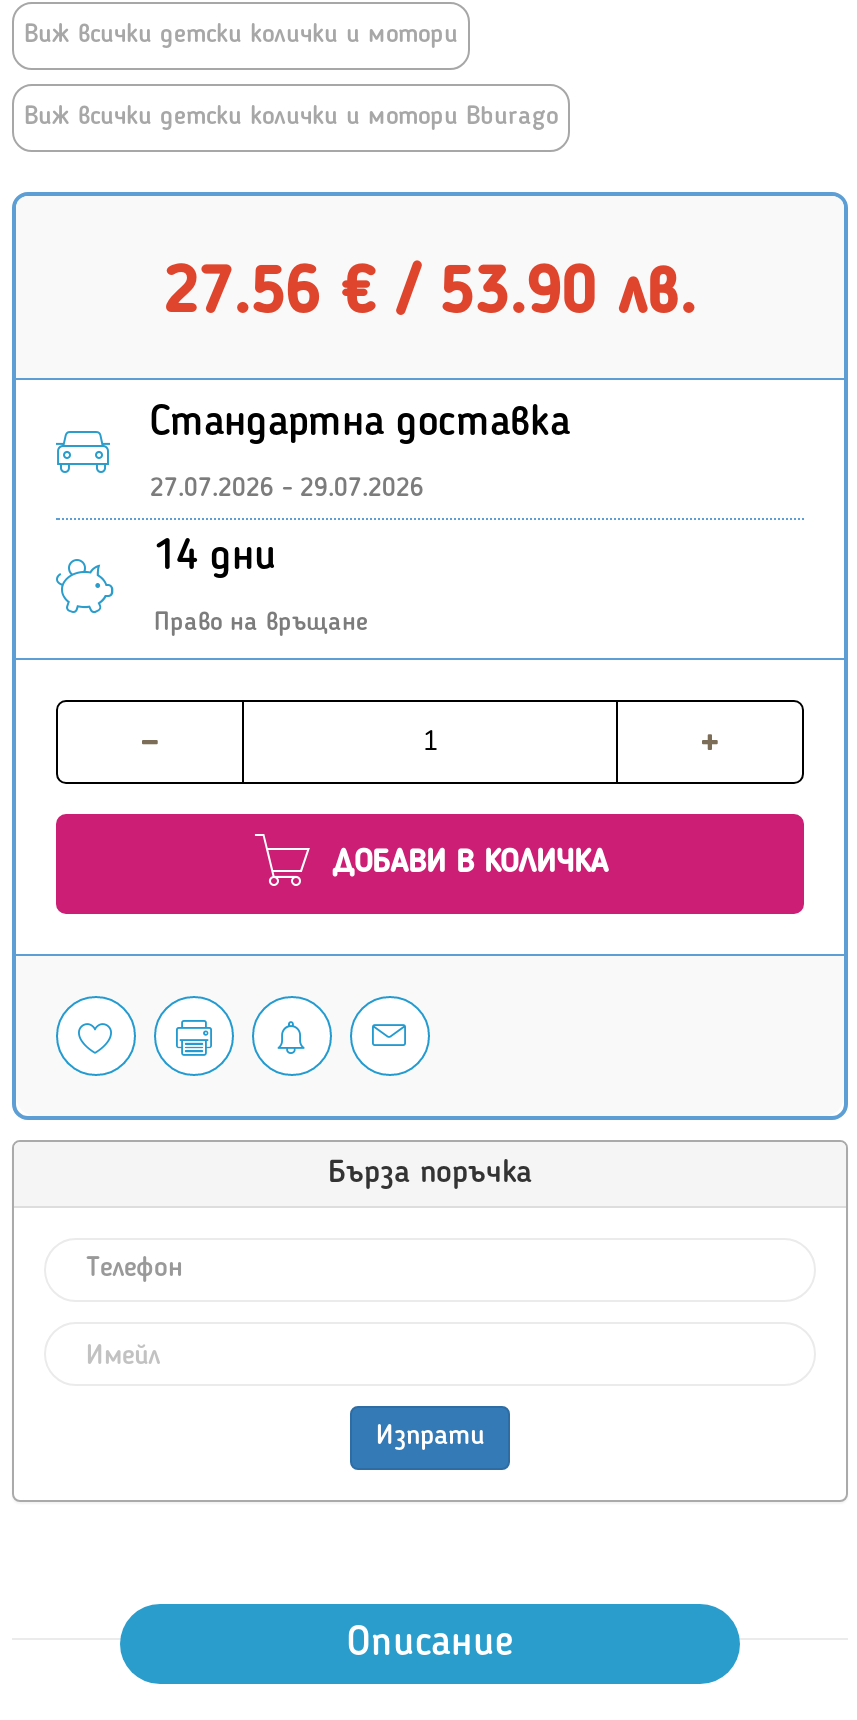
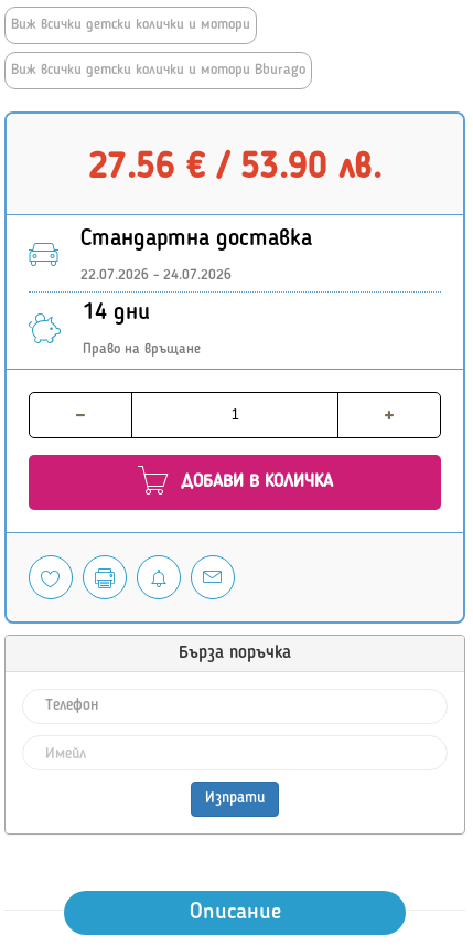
- 27.07.2026 - 29.07.2026
+ 22.07.2026 - 24.07.2026
